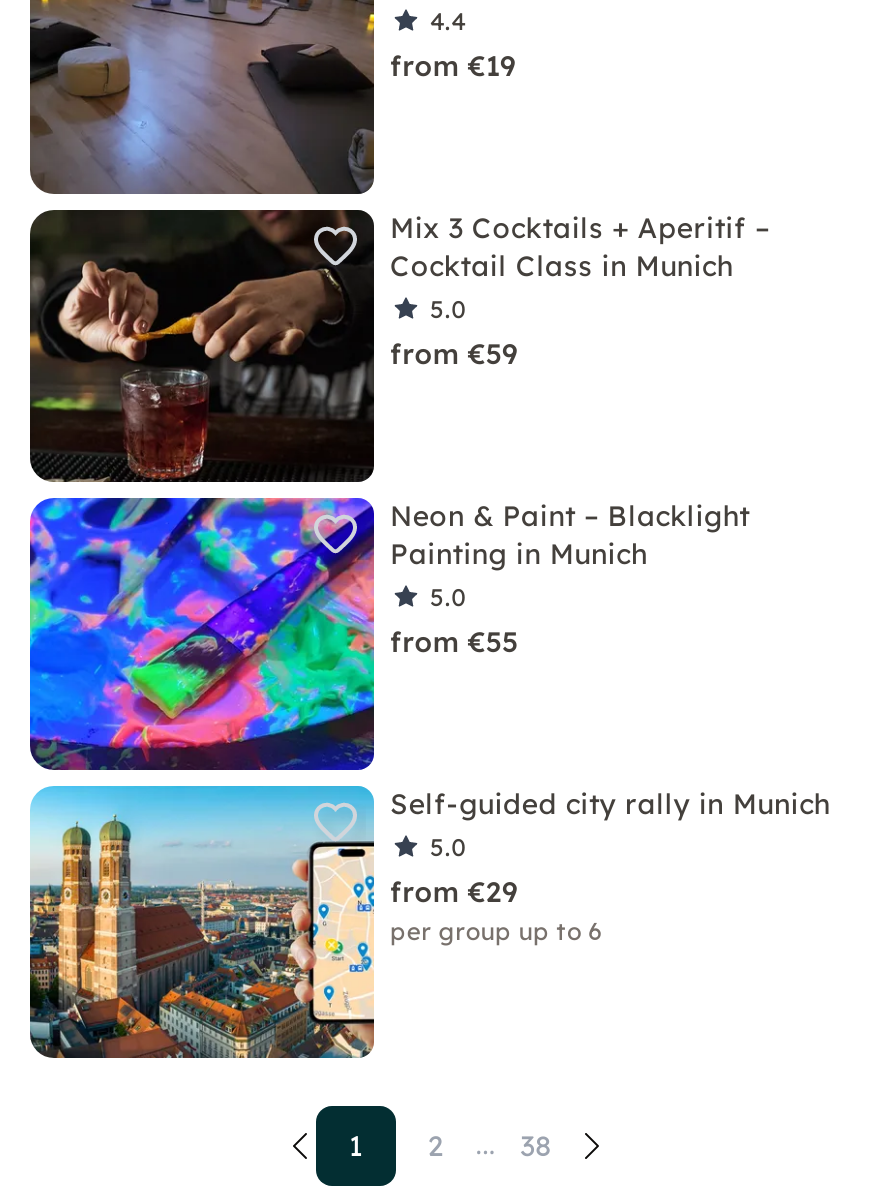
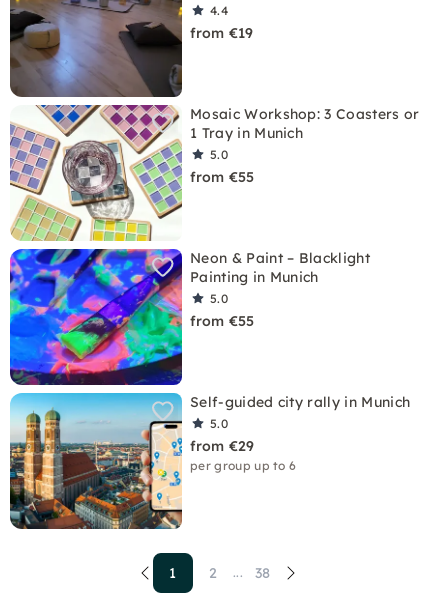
- [image]
- Mix 3 Cocktails + Aperitif –
- Cocktail Class in Munich
+ [image]
+ Mosaic Workshop: 3 Coasters or
+ 1 Tray in Munich

- from €59
+ from €55
